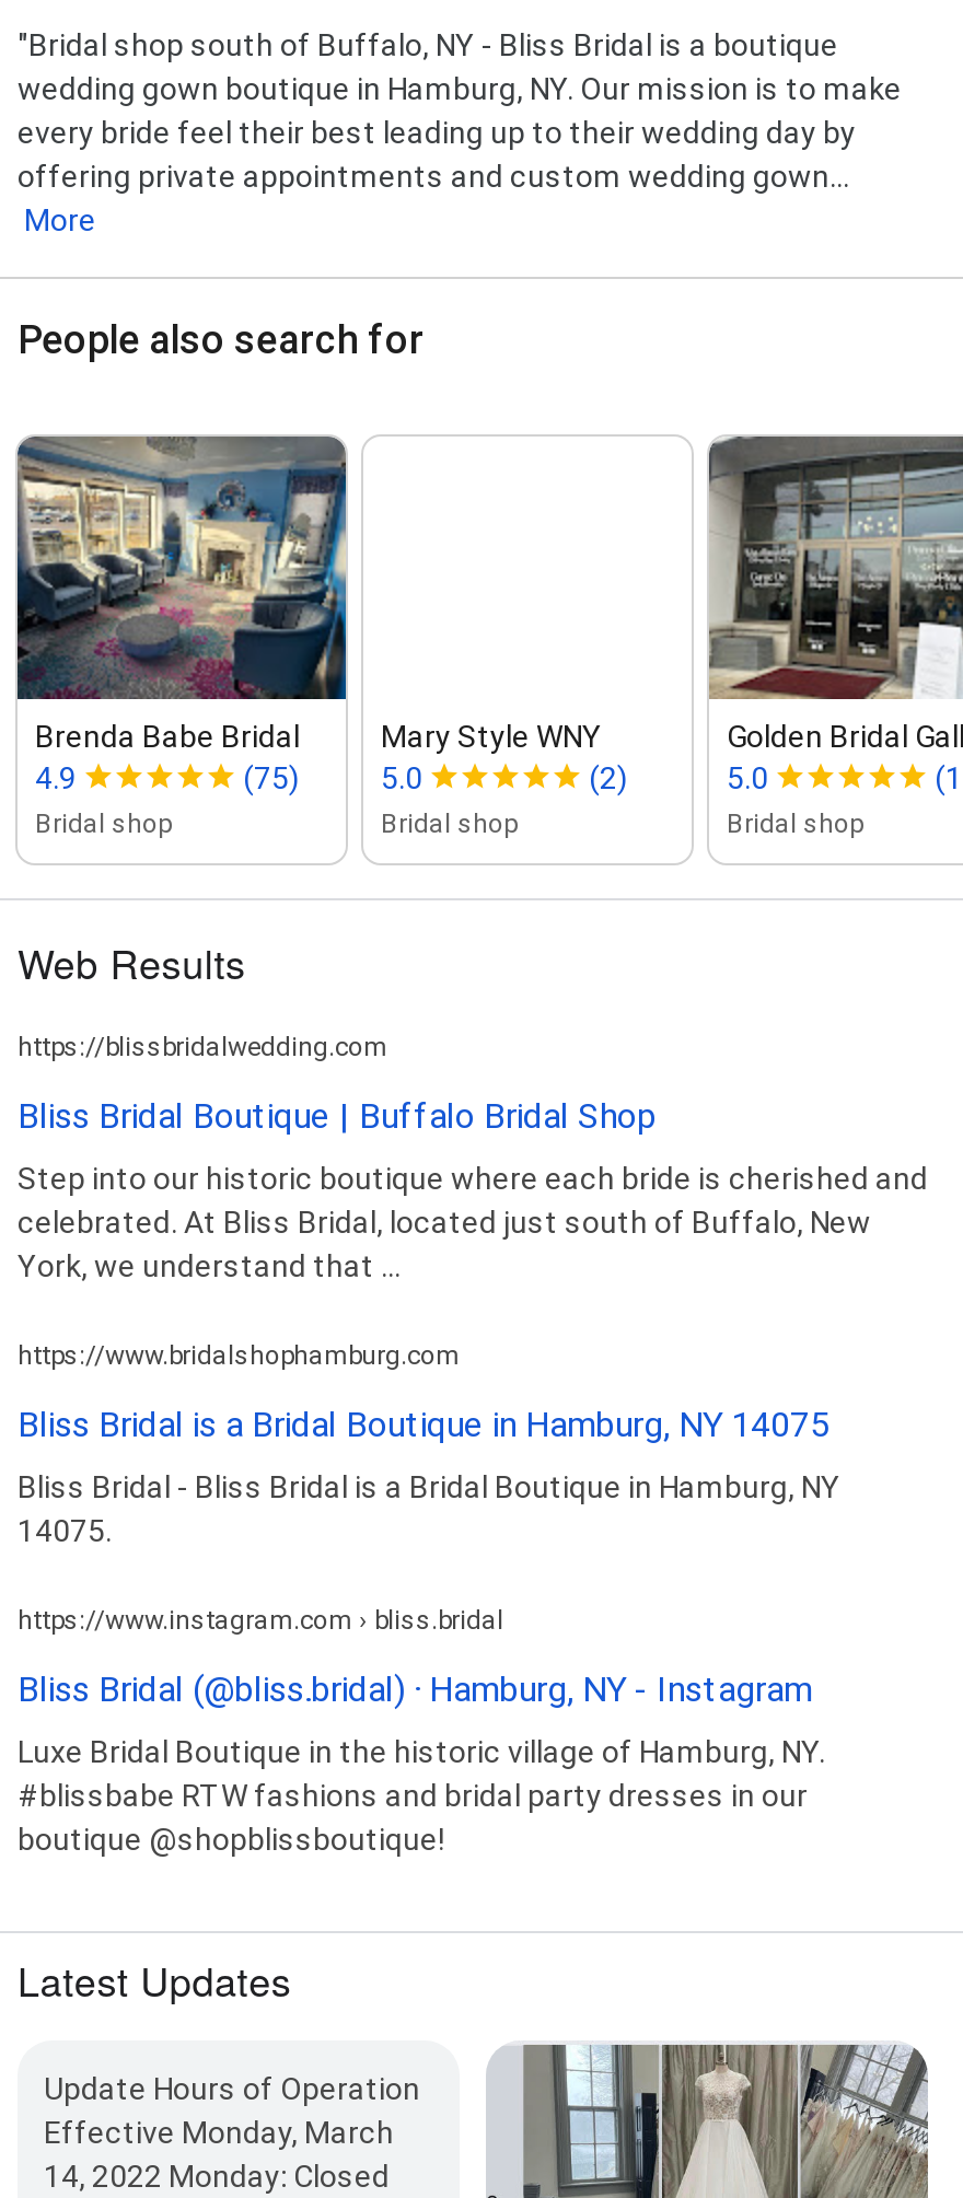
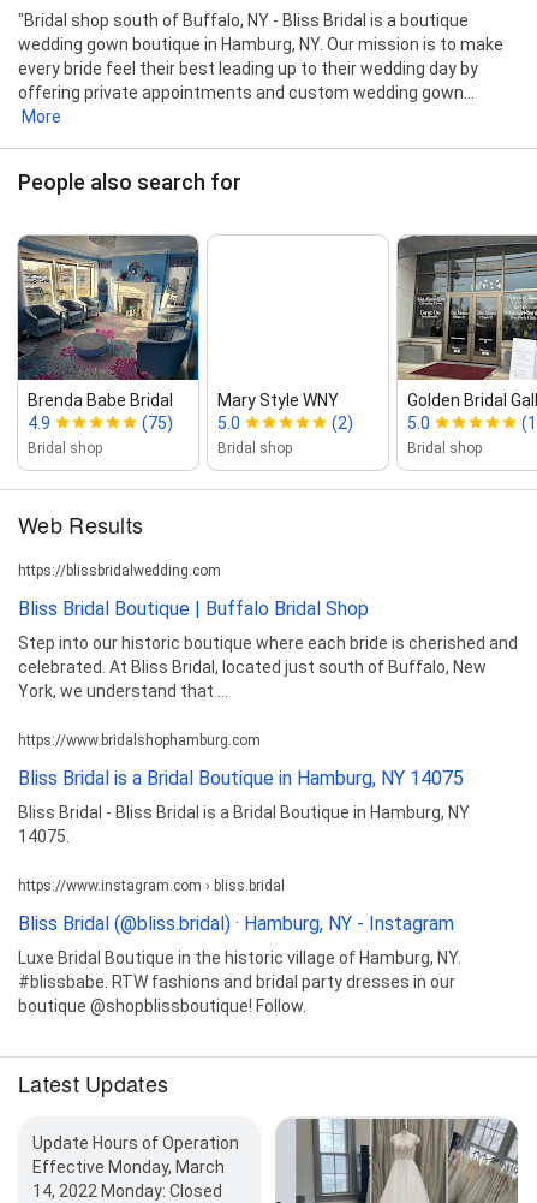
- #blissbabe RTW fashions and bridal party dresses in our
- boutique @shopblissboutique!
+ #blissbabe. RTW fashions and bridal party dresses in our
+ boutique @shopblissboutique! Follow.
